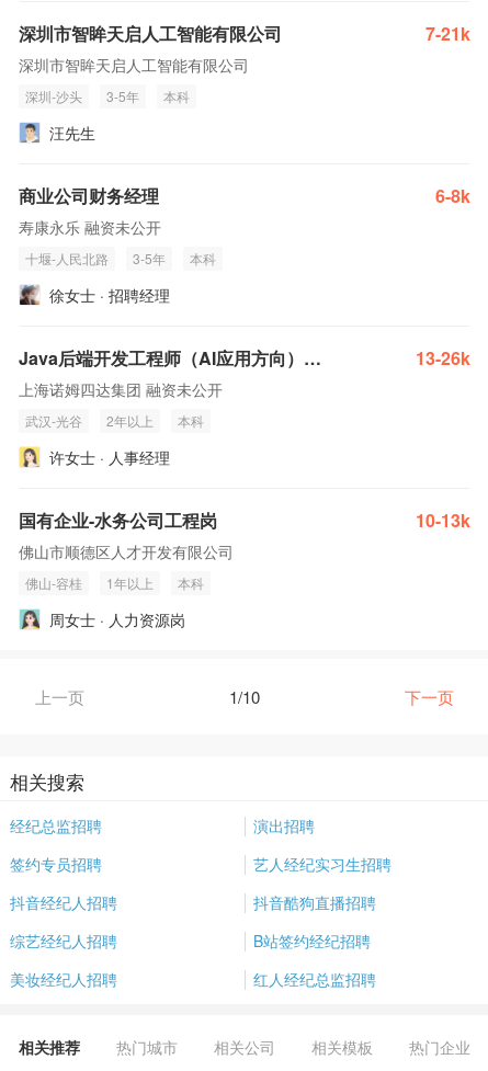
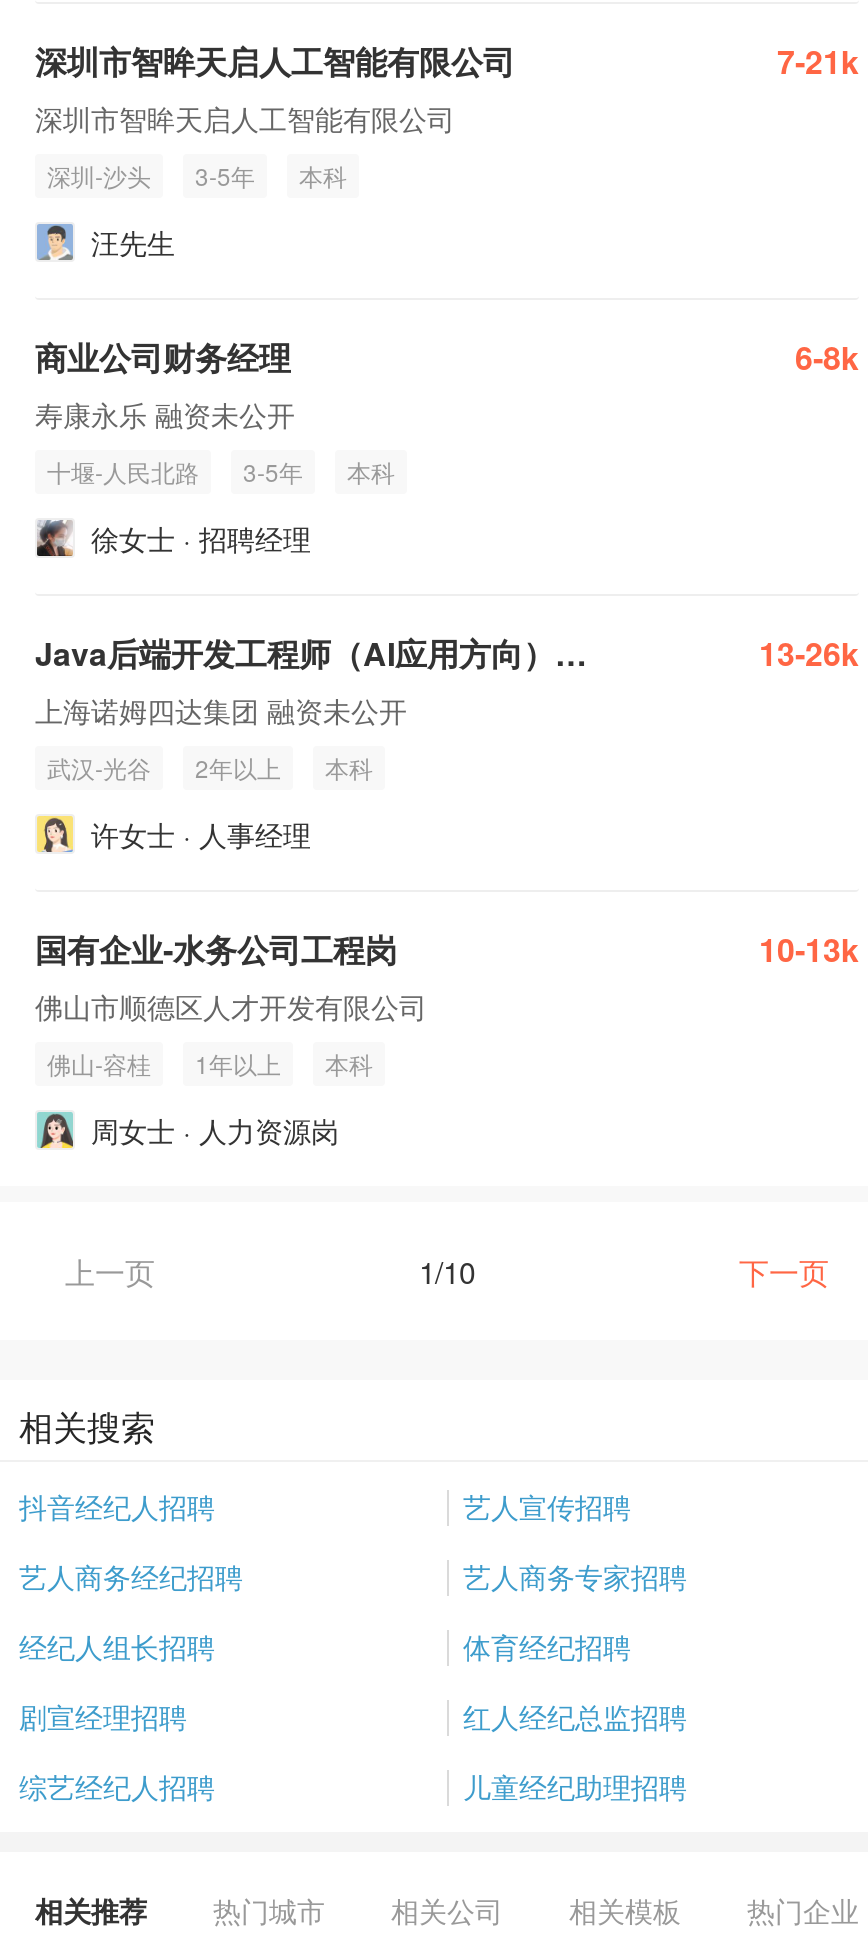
- 经纪总监招聘
- 演出招聘
- 签约专员招聘
- 艺人经纪实习生招聘

moved up: 抖音经纪人招聘

- 抖音酷狗直播招聘
+ 艺人宣传招聘
+ 艺人商务经纪招聘
+ 艺人商务专家招聘
+ 经纪人组长招聘
+ 体育经纪招聘
+ 剧宣经理招聘

- B站签约经纪招聘
- 美妆经纪人招聘
+ 儿童经纪助理招聘

moved down: 综艺经纪人招聘

moved up: 红人经纪总监招聘
